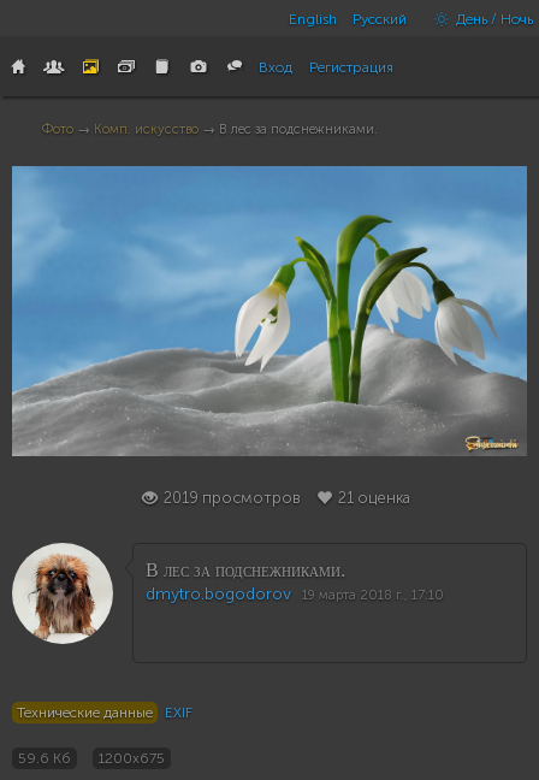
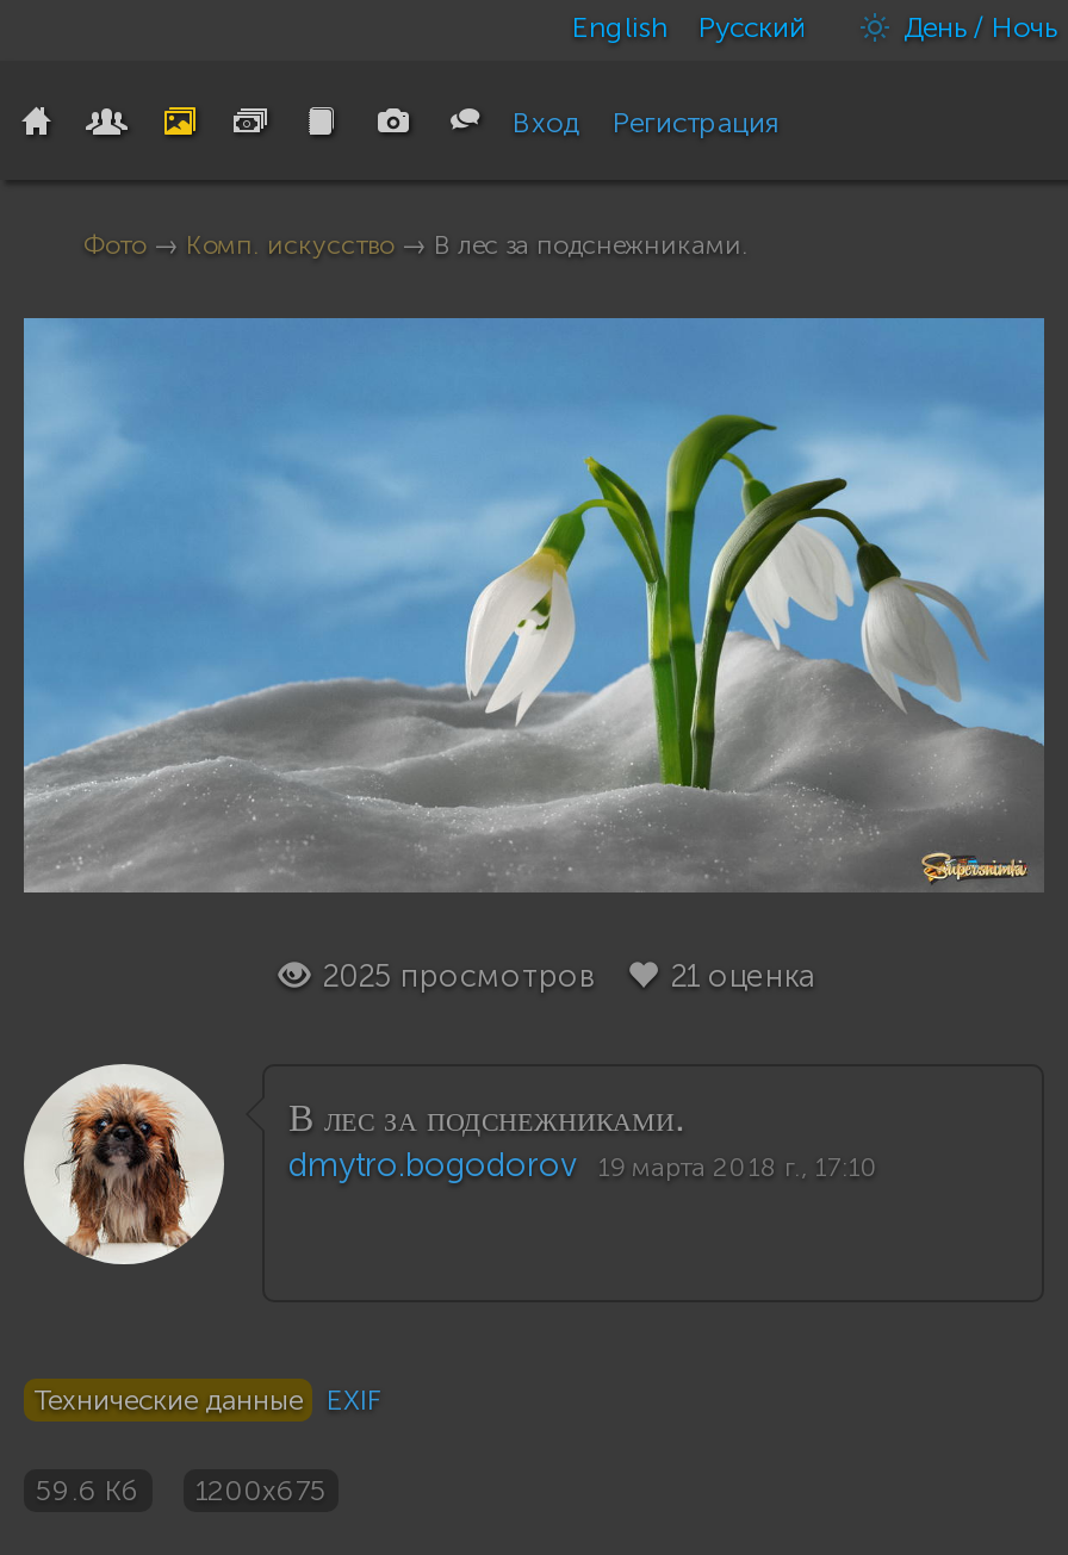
- 2019 просмотров 21 оценка
+ 2025 просмотров 21 оценка
